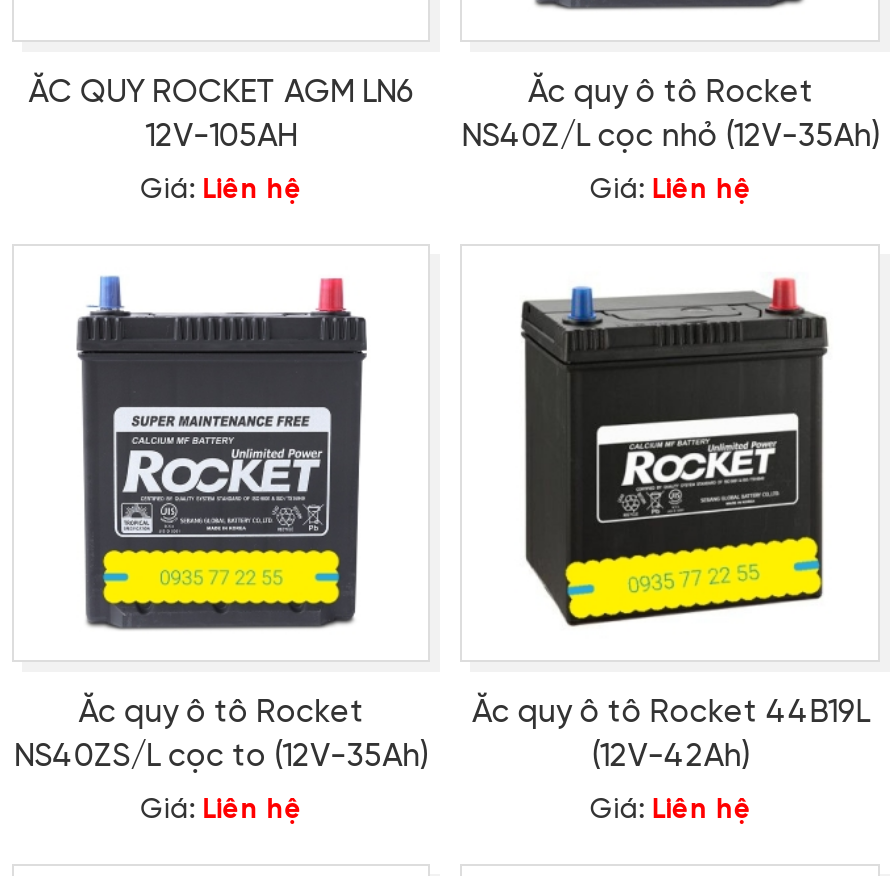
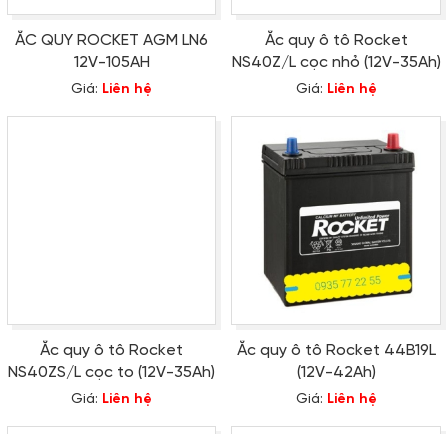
- [image]
